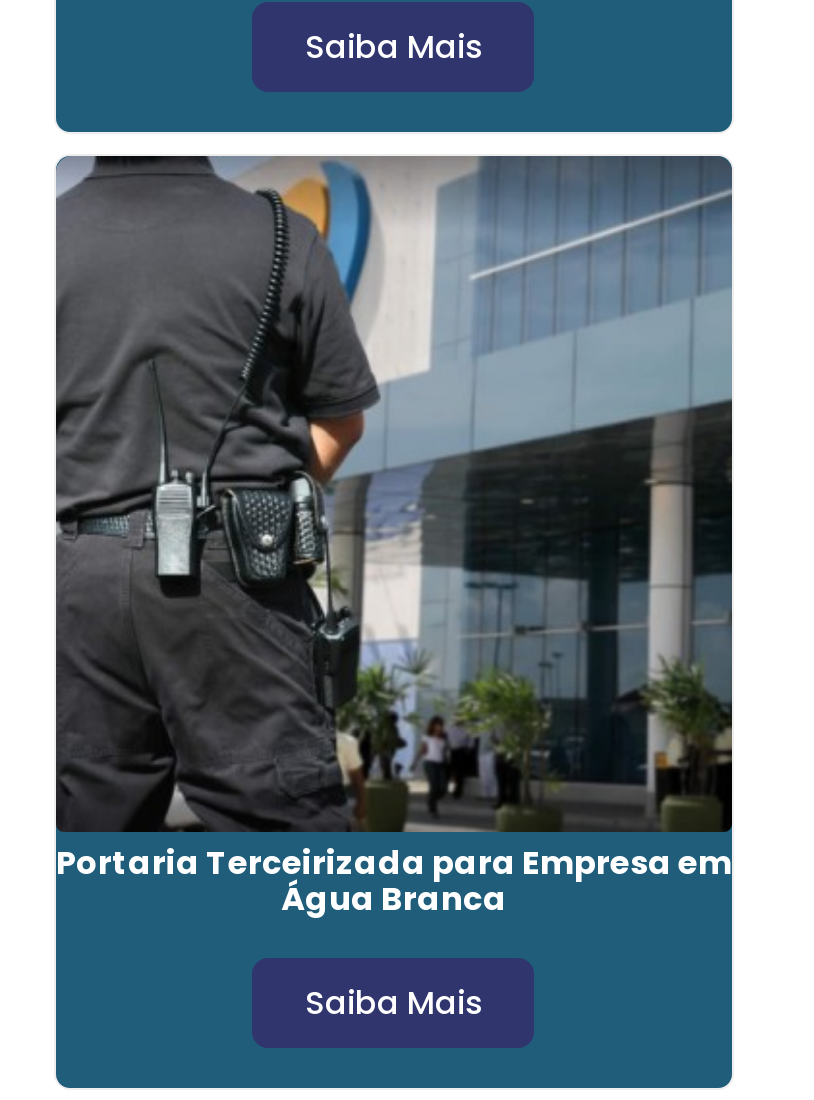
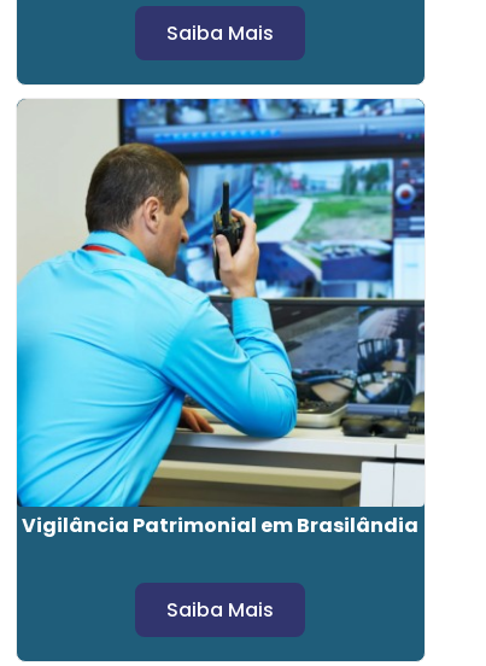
- [image]
- Portaria Terceirizada para Empresa em
- Água Branca
+ [image]
+ Vigilância Patrimonial em Brasilândia
